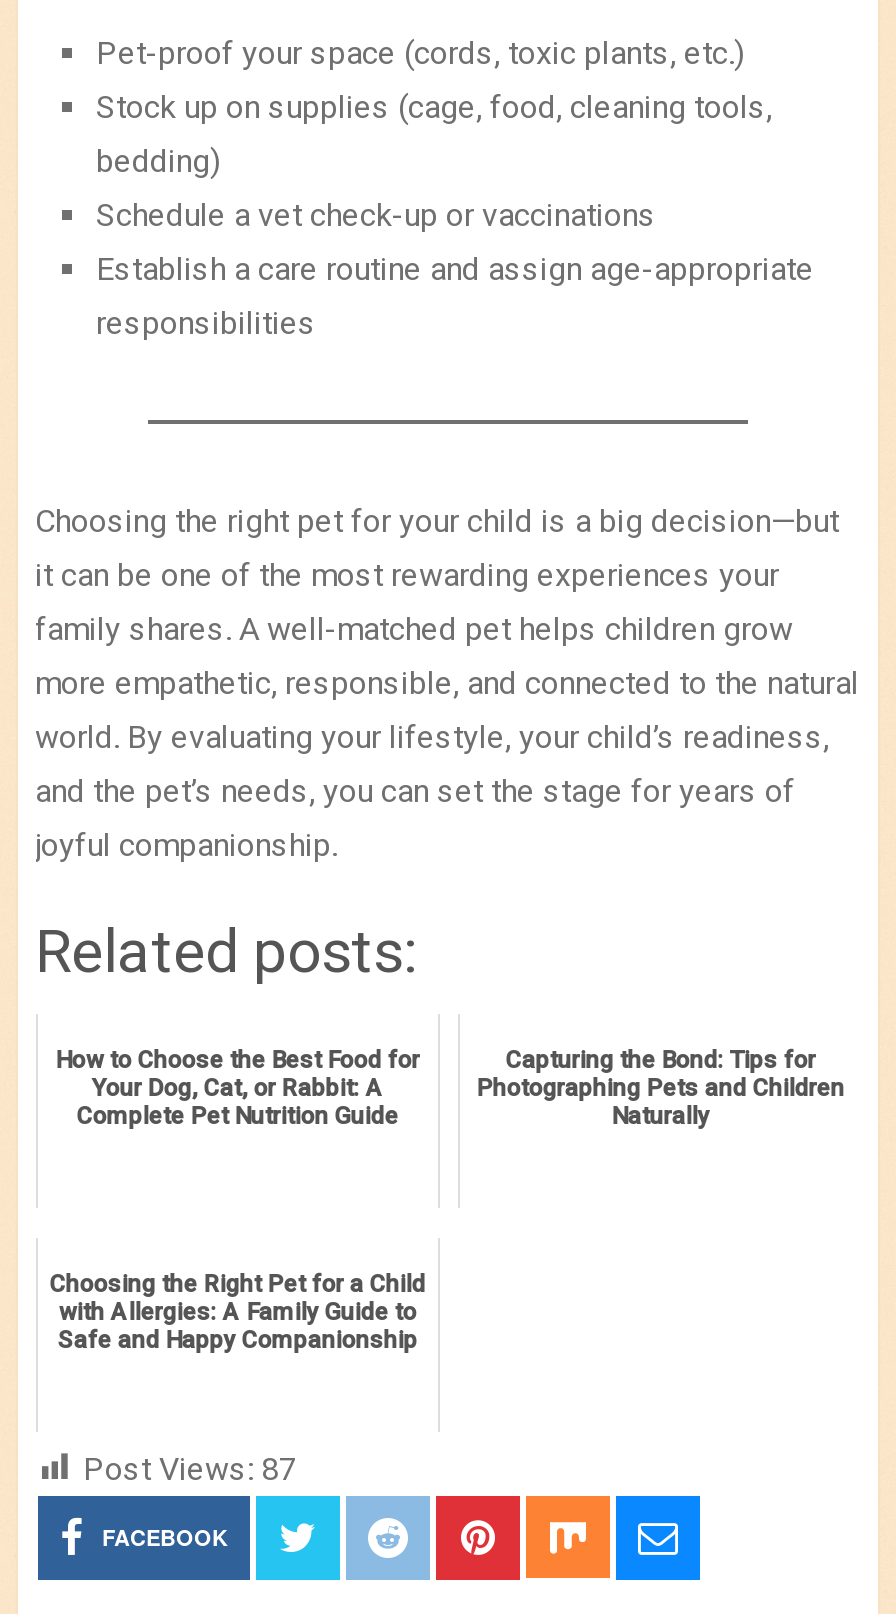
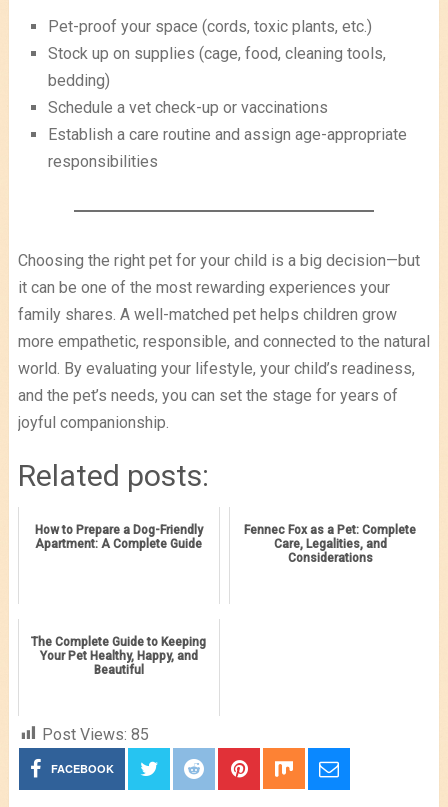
- How to Choose the Best Food for
- Your Dog, Cat, or Rabbit: A
- Complete Pet Nutrition Guide
+ How to Prepare a Dog-Friendly
+ Apartment: A Complete Guide

- Capturing the Bond: Tips for
- Photographing Pets and Children
- Naturally
+ Fennec Fox as a Pet: Complete
+ Care, Legalities, and
+ Considerations

- Choosing the Right Pet for a Child
- with Allergies: A Family Guide to
- Safe and Happy Companionship
+ The Complete Guide to Keeping
+ Your Pet Healthy, Happy, and
+ Beautiful

- Post Views: 87
+ Post Views: 85
